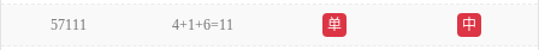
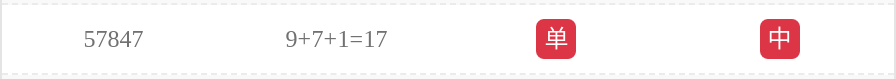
- 57111
+ 57847

- 4+1+6=11
+ 9+7+1=17
